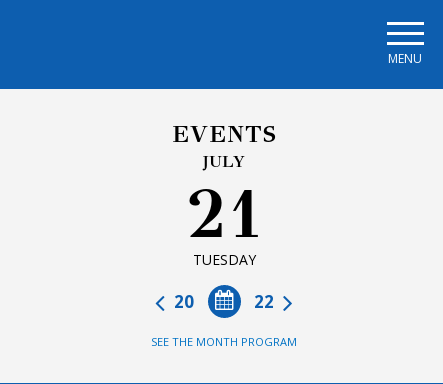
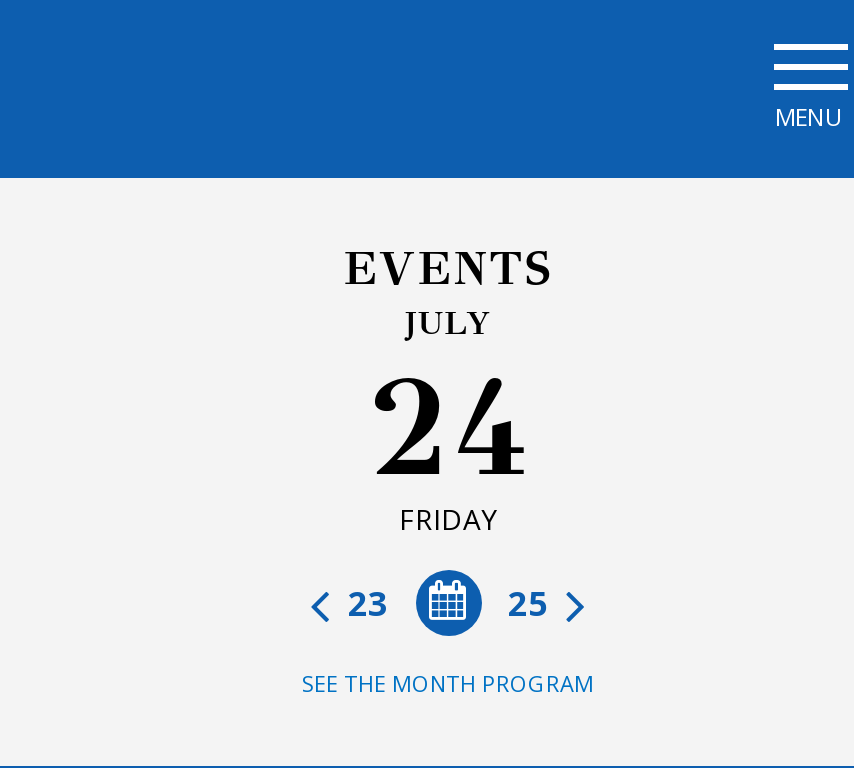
- 21
- TUESDAY
+ 24
+ FRIDAY

- 22
- 20
+ 25
+ 23
